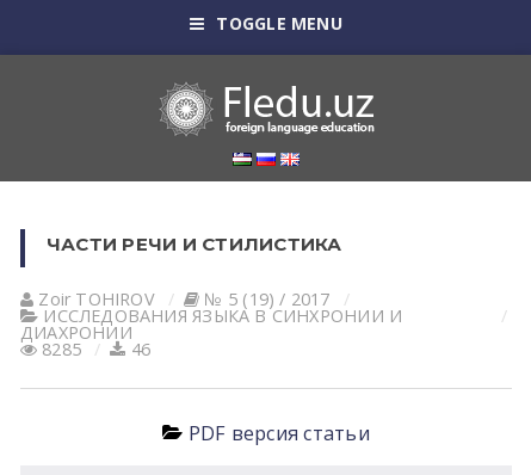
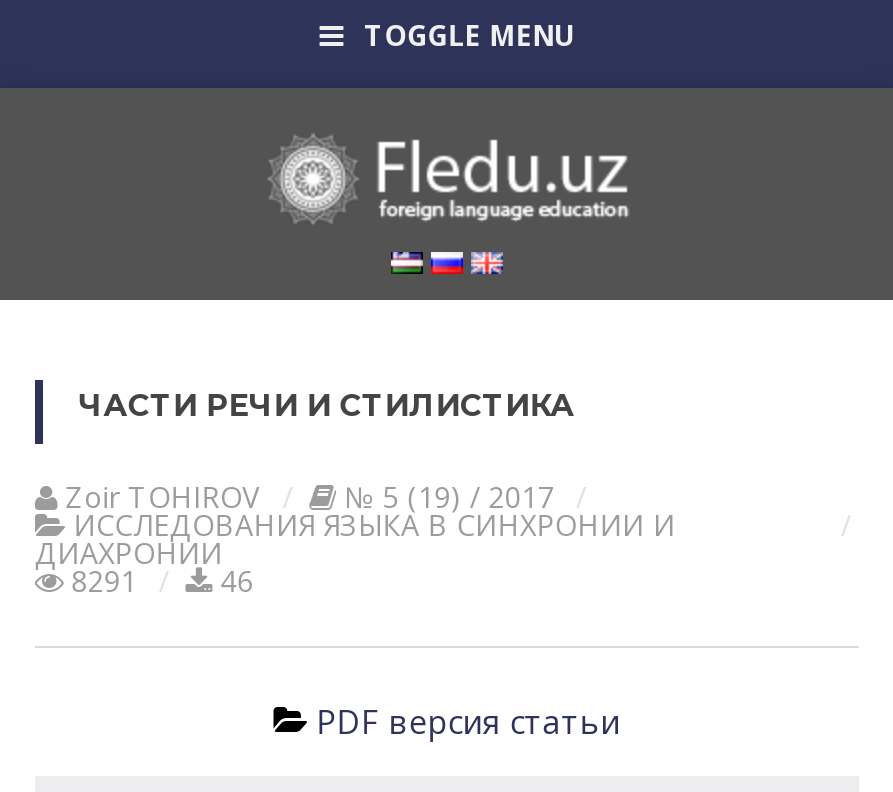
- 8285
+ 8291
